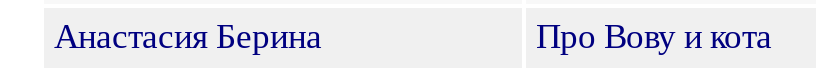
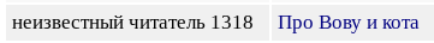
- Анастасия Берина
+ неизвестный читатель 1318
